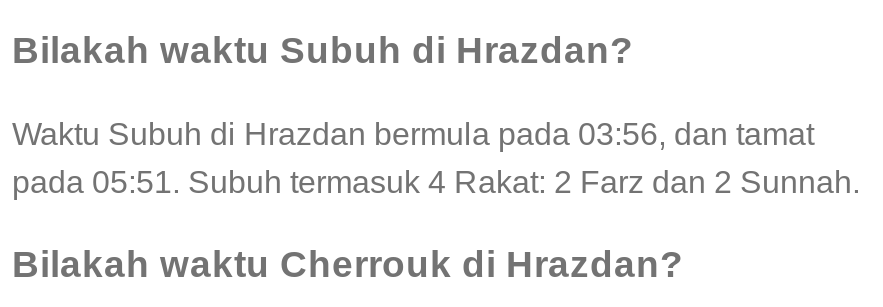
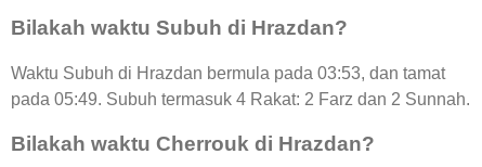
- Waktu Subuh di Hrazdan bermula pada 03:56, dan tamat
+ Waktu Subuh di Hrazdan bermula pada 03:53, dan tamat

- pada 05:51. Subuh termasuk 4 Rakat: 2 Farz dan 2 Sunnah.
+ pada 05:49. Subuh termasuk 4 Rakat: 2 Farz dan 2 Sunnah.
